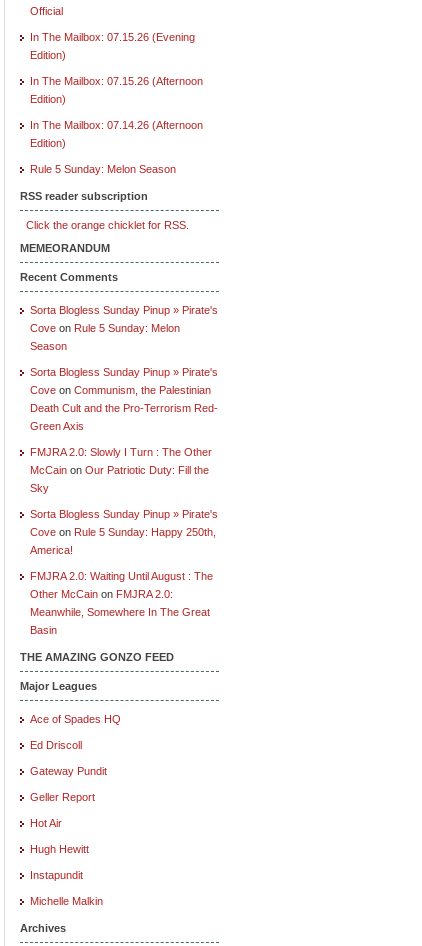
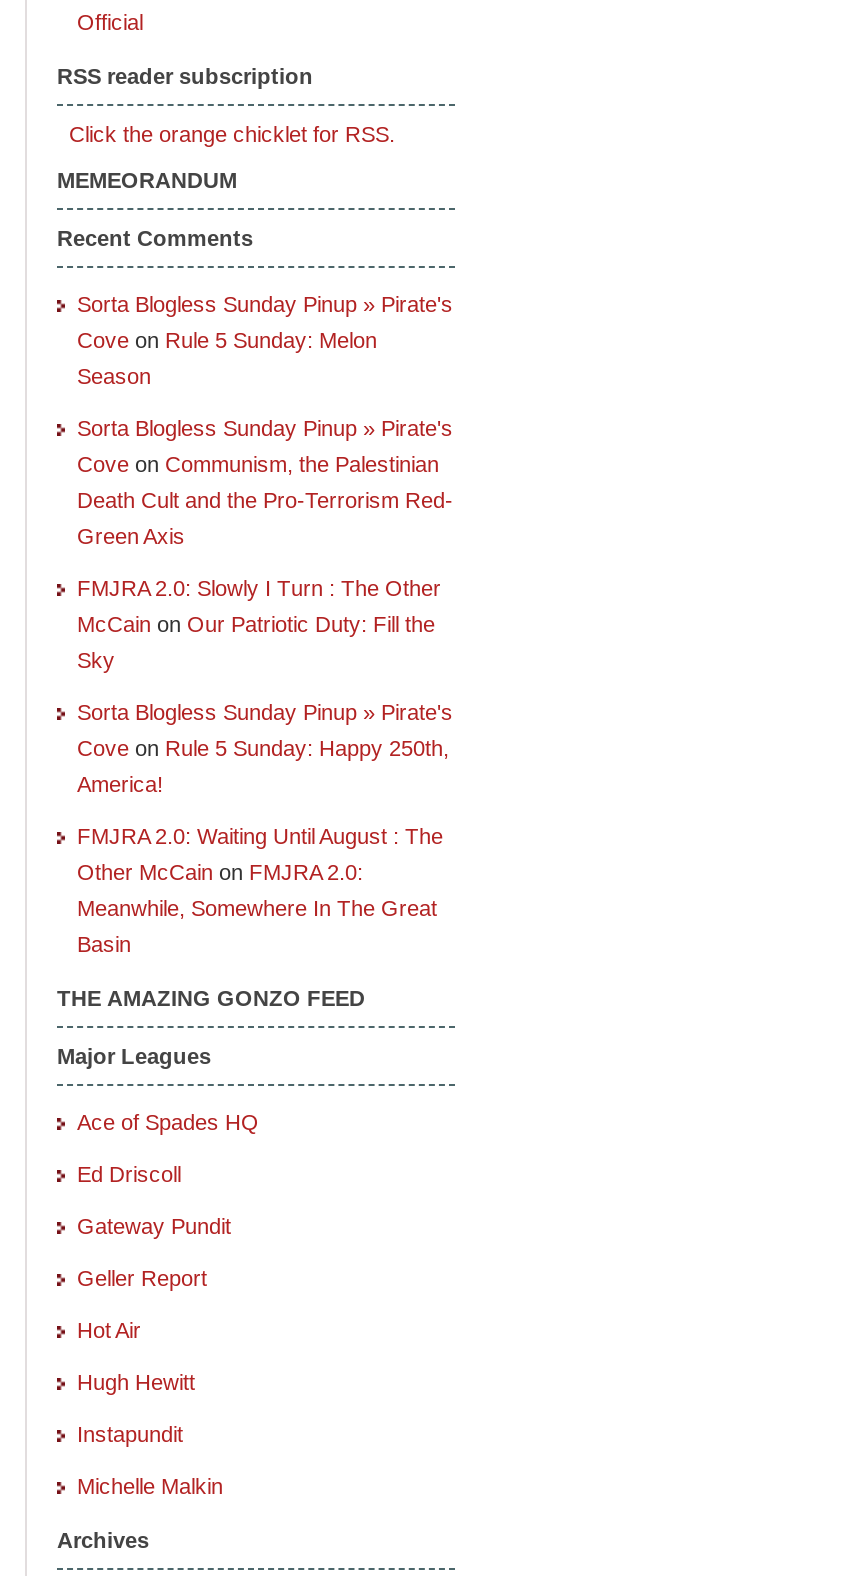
- In The Mailbox: 07.15.26 (Evening
- Edition)
- In The Mailbox: 07.15.26 (Afternoon
- Edition)
- In The Mailbox: 07.14.26 (Afternoon
- Edition)
- Rule 5 Sunday: Melon Season
